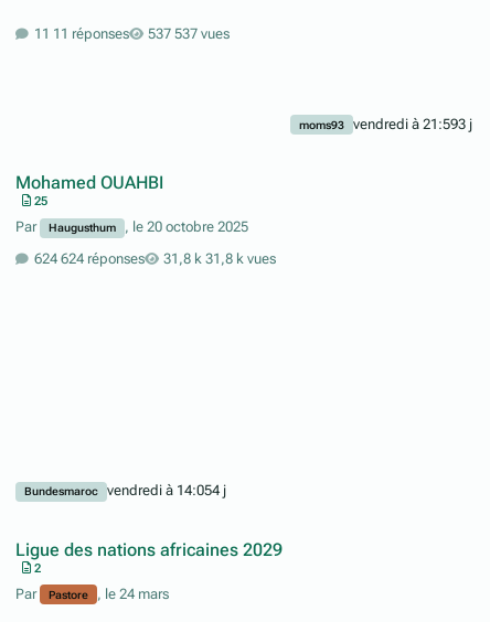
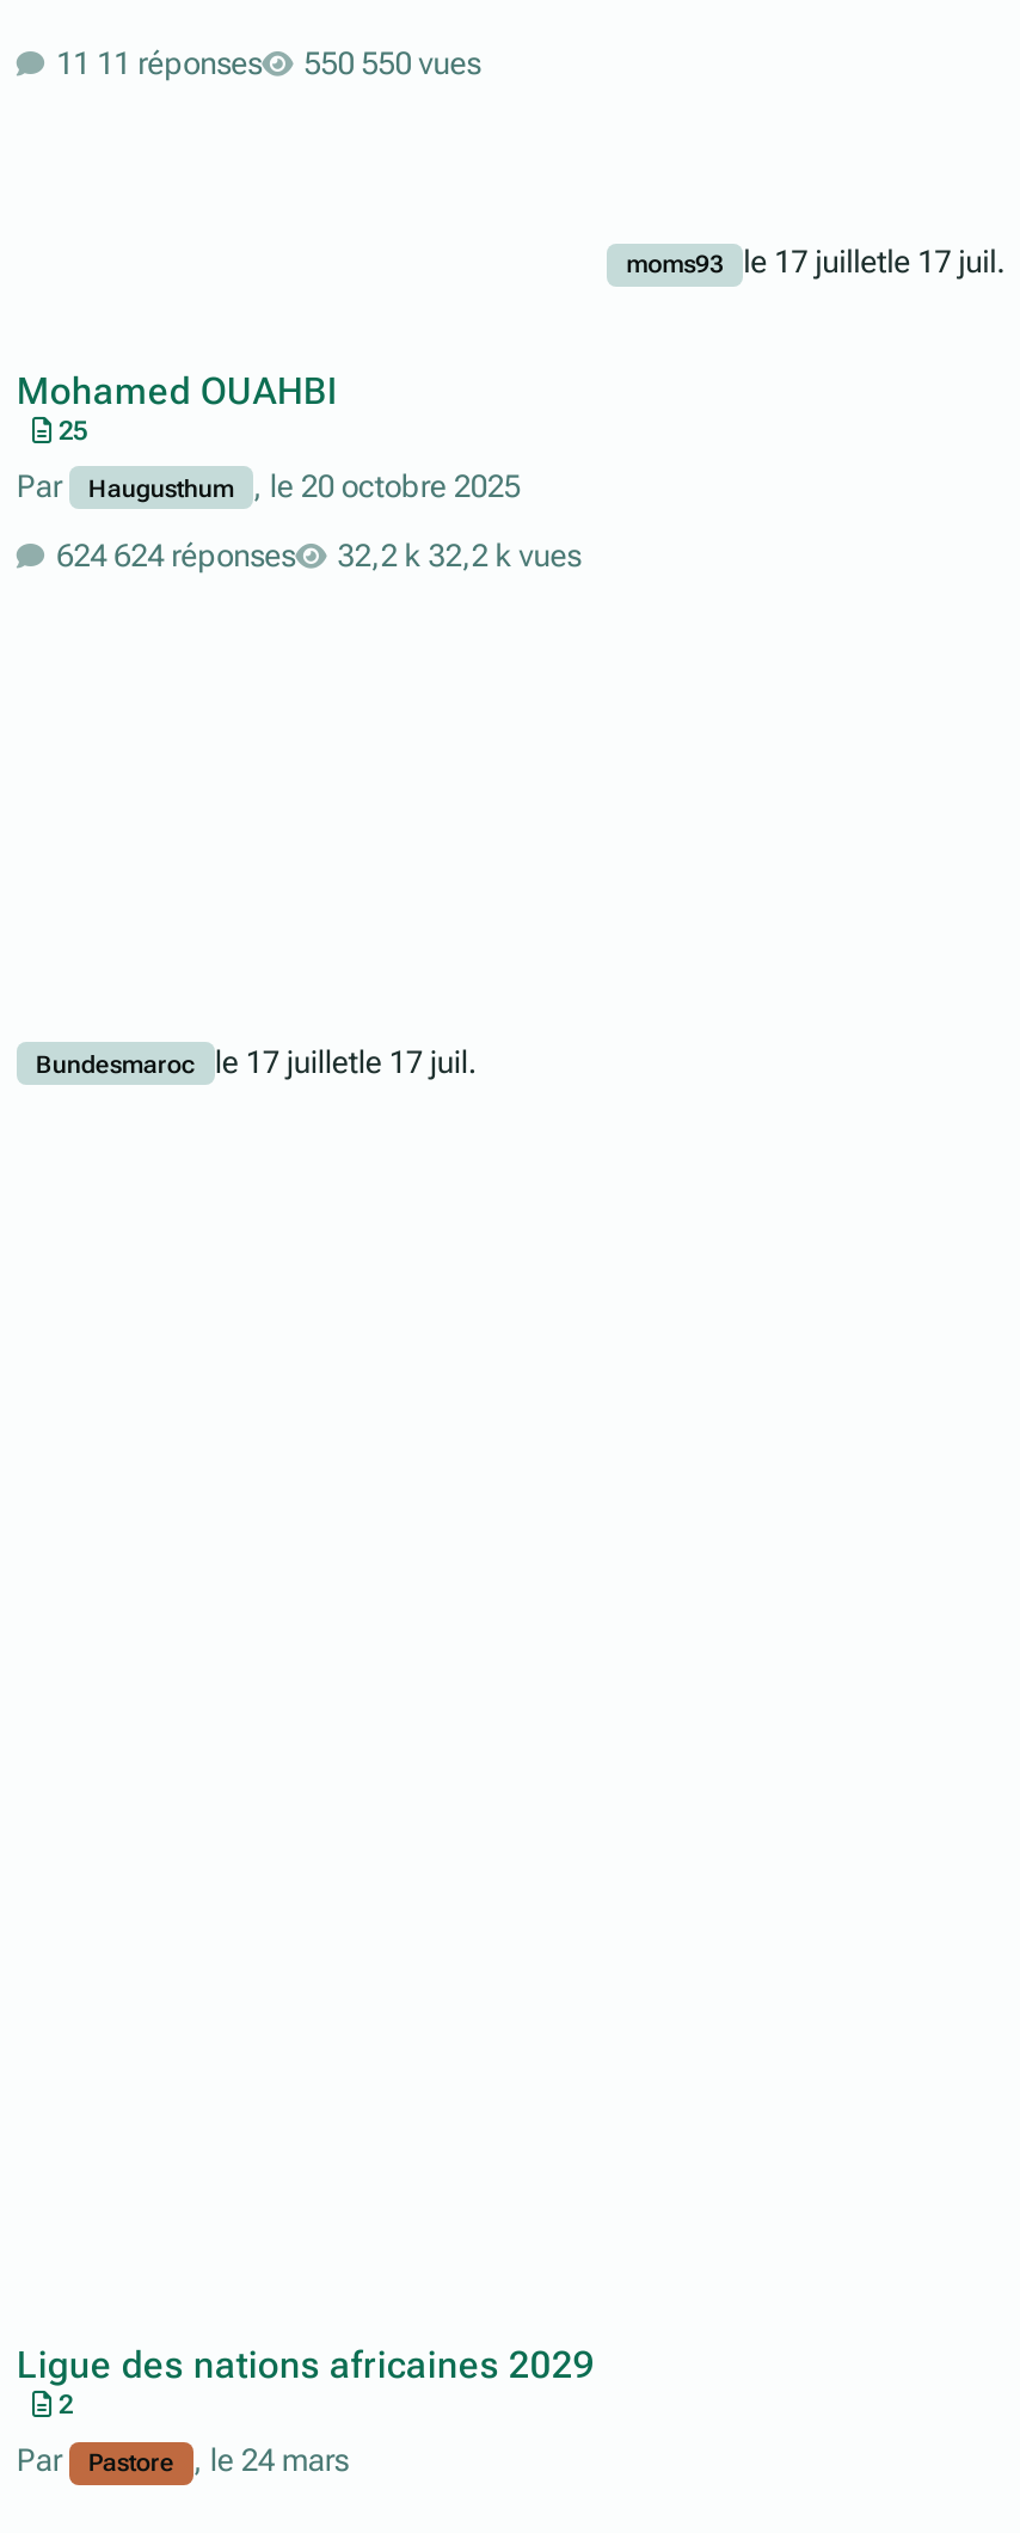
- 537 vues
+ 550 vues

- vendredi à 21:593 j
+ le 17 juilletle 17 juil.

- 31,8 k vues
+ 32,2 k vues

- vendredi à 14:054 j
+ le 17 juilletle 17 juil.
